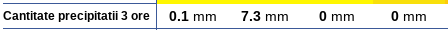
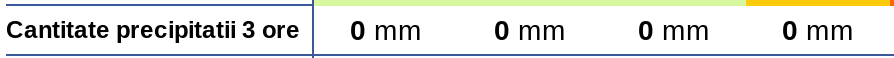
- 0.1 mm
+ 0 mm

- 7.3 mm
+ 0 mm
